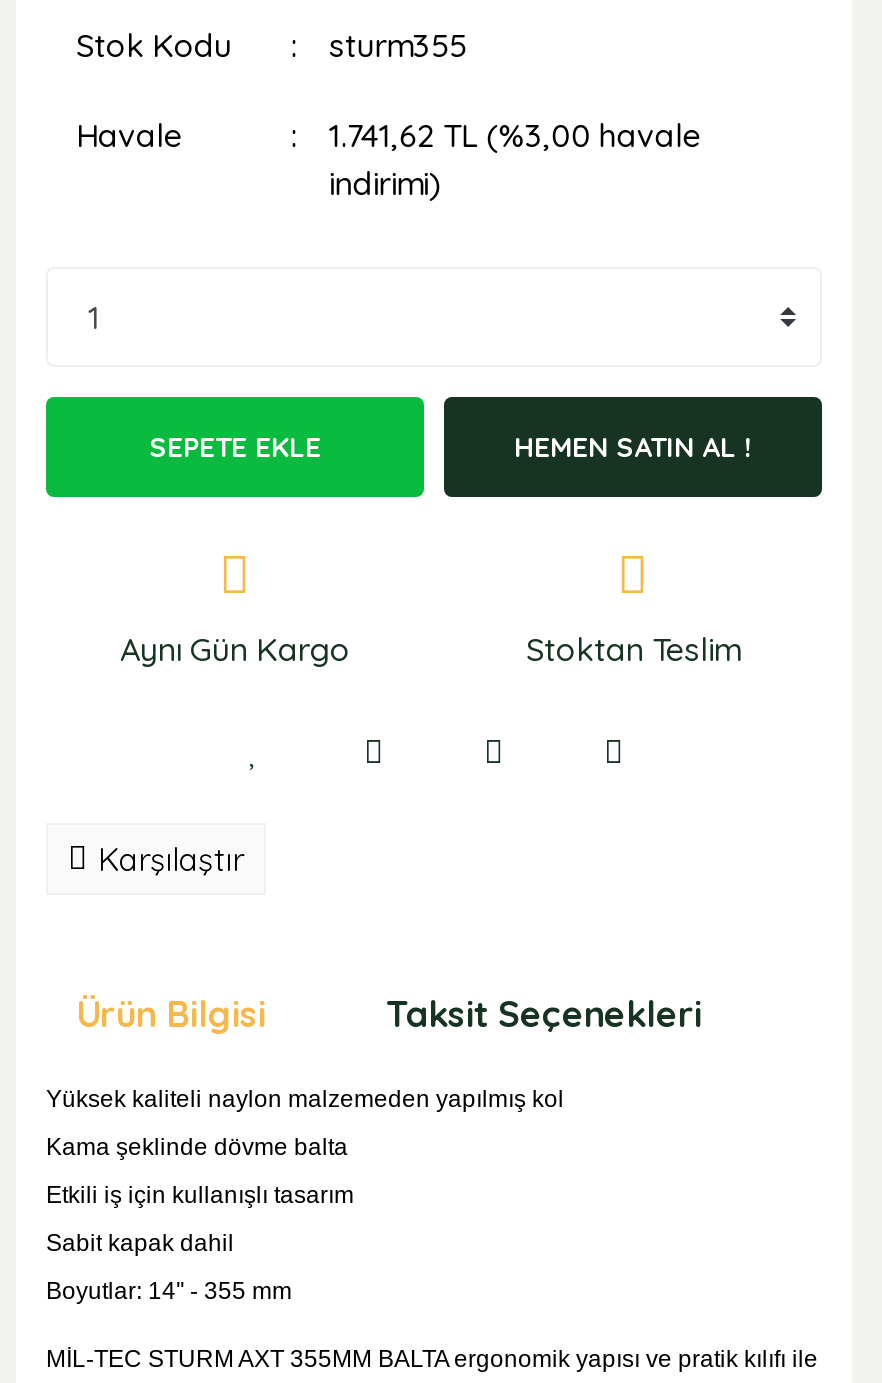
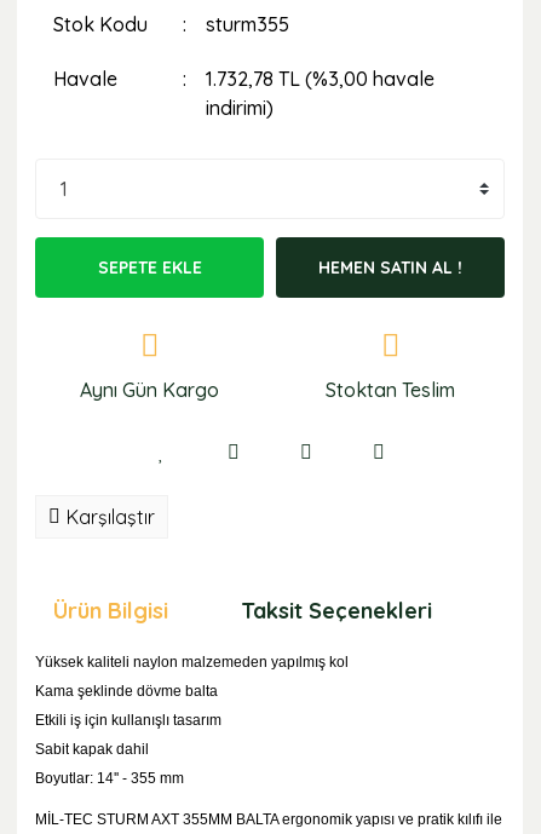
- 1.741,62 TL (%3,00 havale
+ 1.732,78 TL (%3,00 havale
